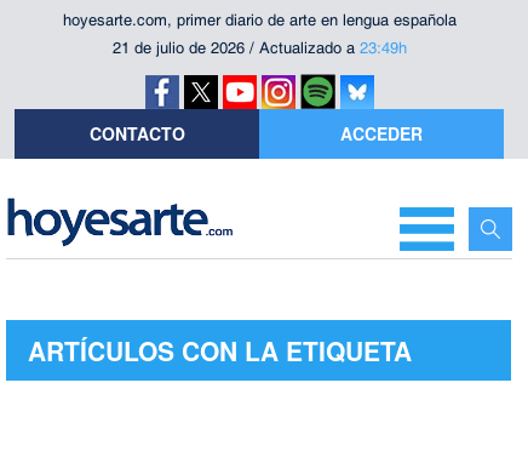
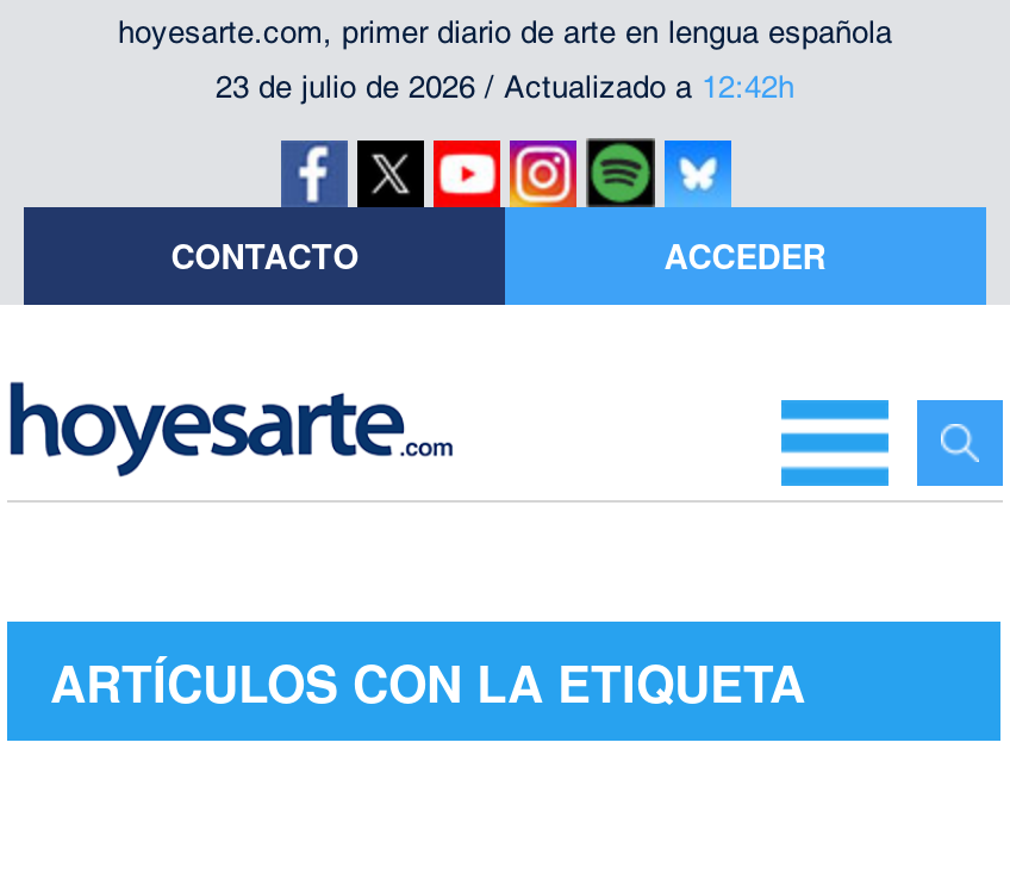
- 21 de julio de 2026 / Actualizado a 23:49h
+ 23 de julio de 2026 / Actualizado a 12:42h
